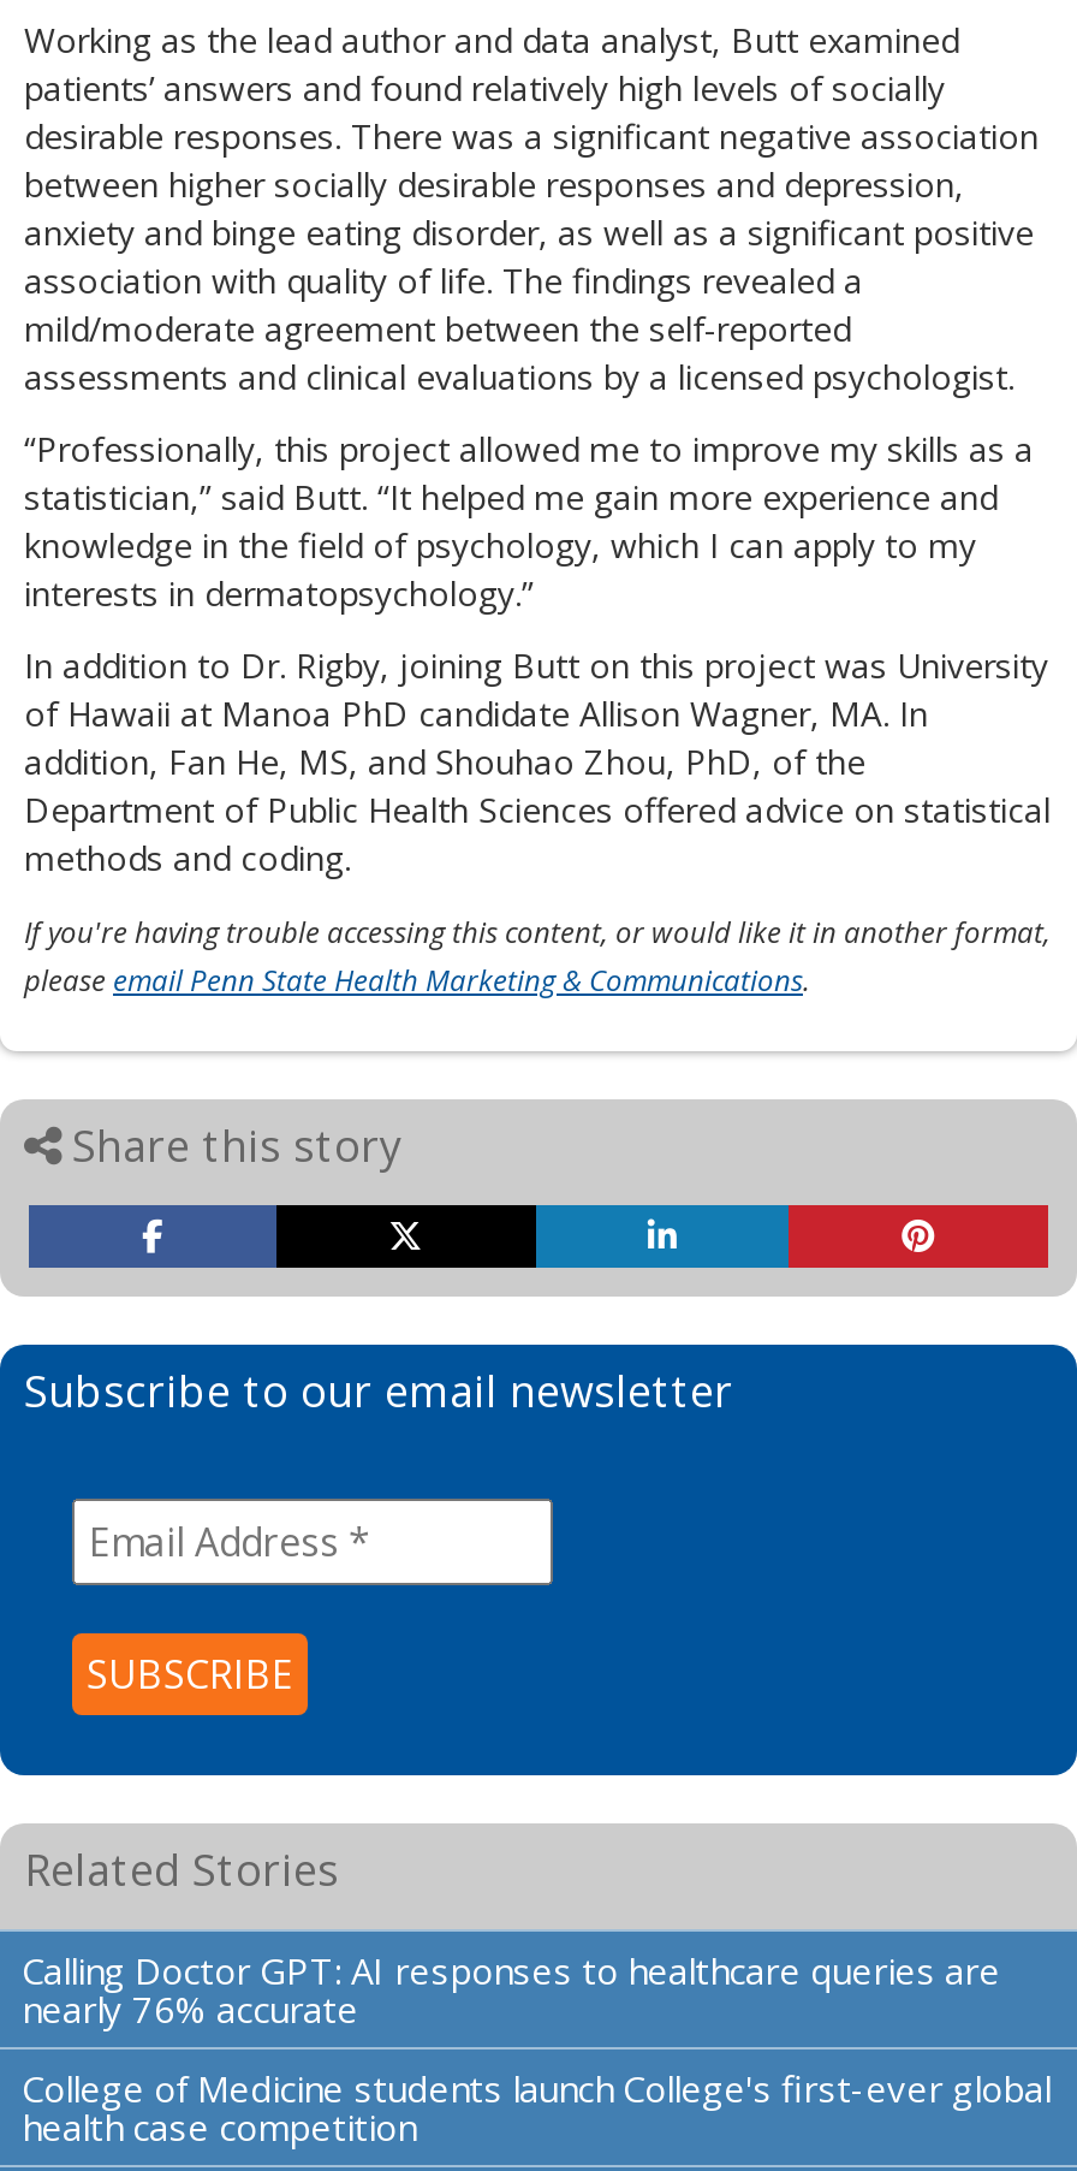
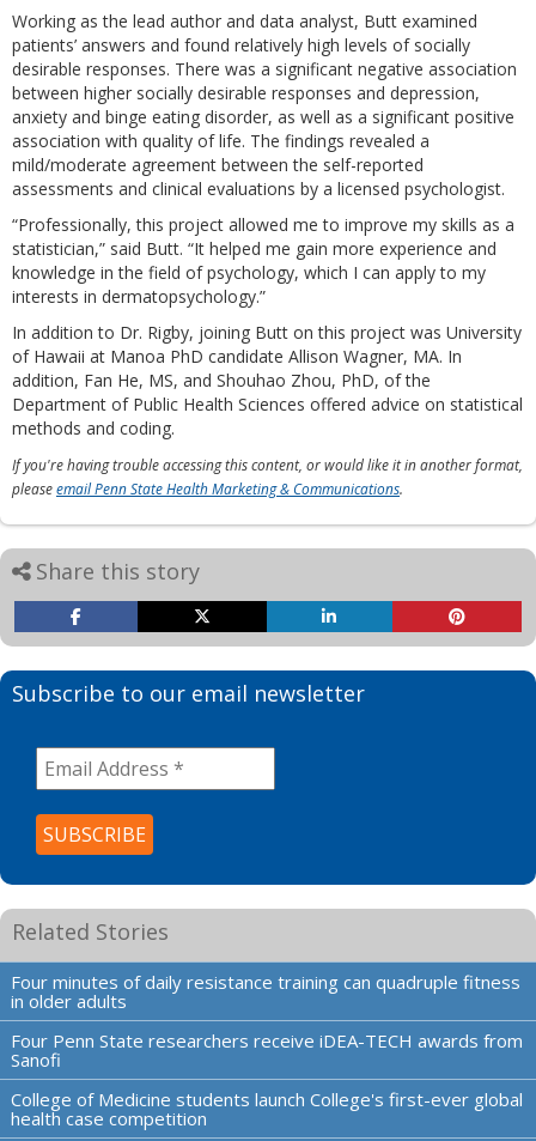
- Calling Doctor GPT: AI responses to healthcare queries are
- nearly 76% accurate
+ Four minutes of daily resistance training can quadruple fitness
+ in older adults
+ Four Penn State researchers receive iDEA-TECH awards from
+ Sanofi
